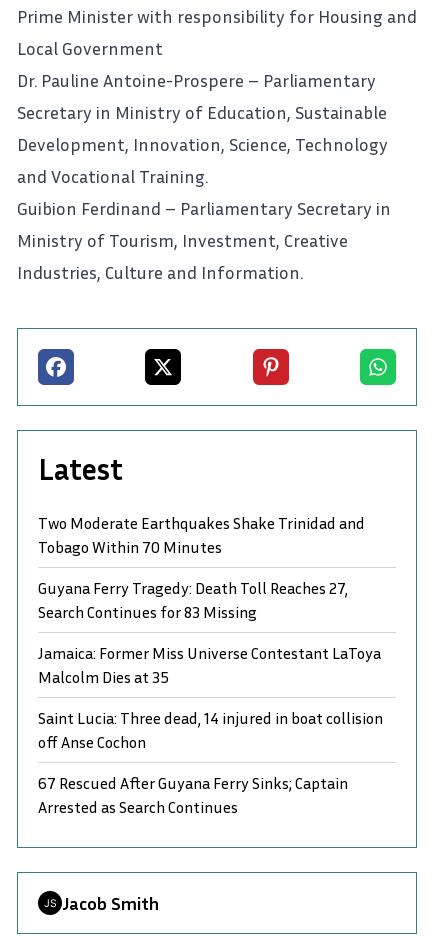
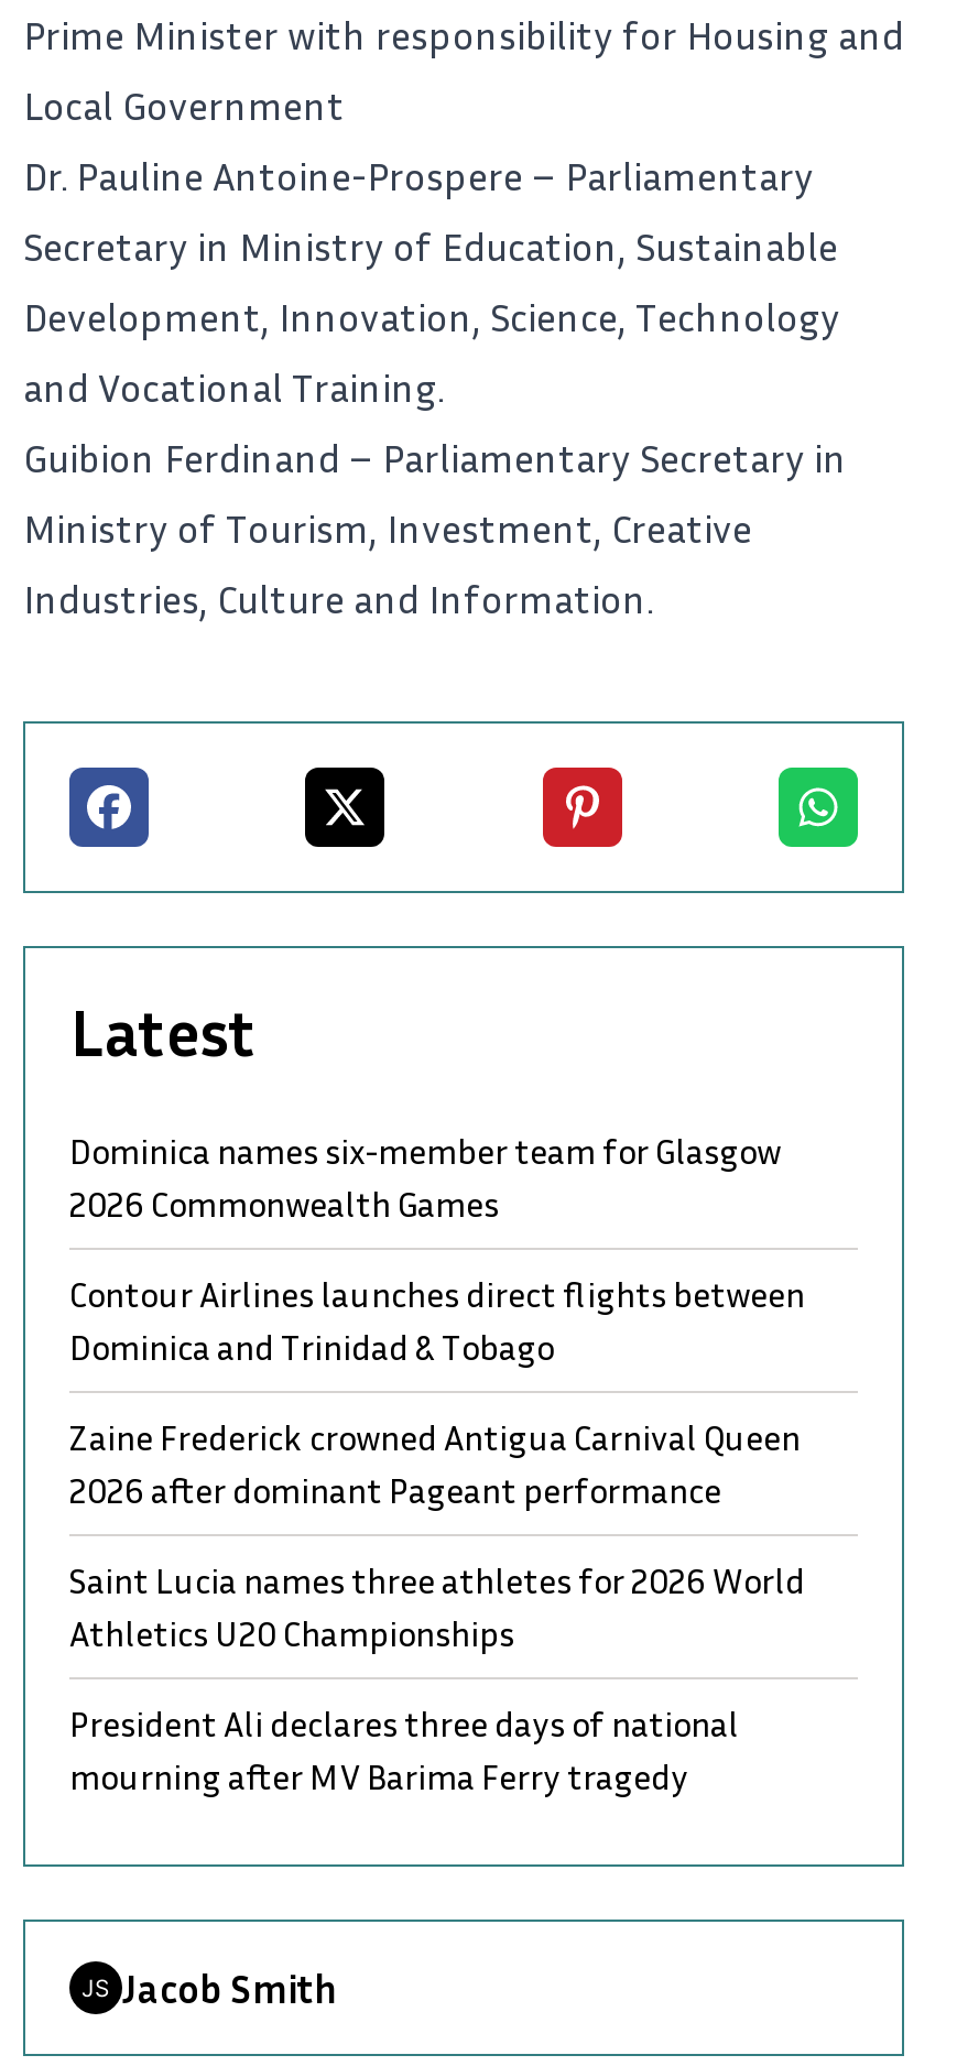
- Two Moderate Earthquakes Shake Trinidad and
- Tobago Within 70 Minutes
+ Dominica names six-member team for Glasgow
+ 2026 Commonwealth Games

- Guyana Ferry Tragedy: Death Toll Reaches 27,
- Search Continues for 83 Missing
+ Contour Airlines launches direct flights between
+ Dominica and Trinidad & Tobago

- Jamaica: Former Miss Universe Contestant LaToya
- Malcolm Dies at 35
+ Zaine Frederick crowned Antigua Carnival Queen
+ 2026 after dominant Pageant performance

- Saint Lucia: Three dead, 14 injured in boat collision
- off Anse Cochon
+ Saint Lucia names three athletes for 2026 World
+ Athletics U20 Championships

- 67 Rescued After Guyana Ferry Sinks; Captain
- Arrested as Search Continues
+ President Ali declares three days of national
+ mourning after MV Barima Ferry tragedy
